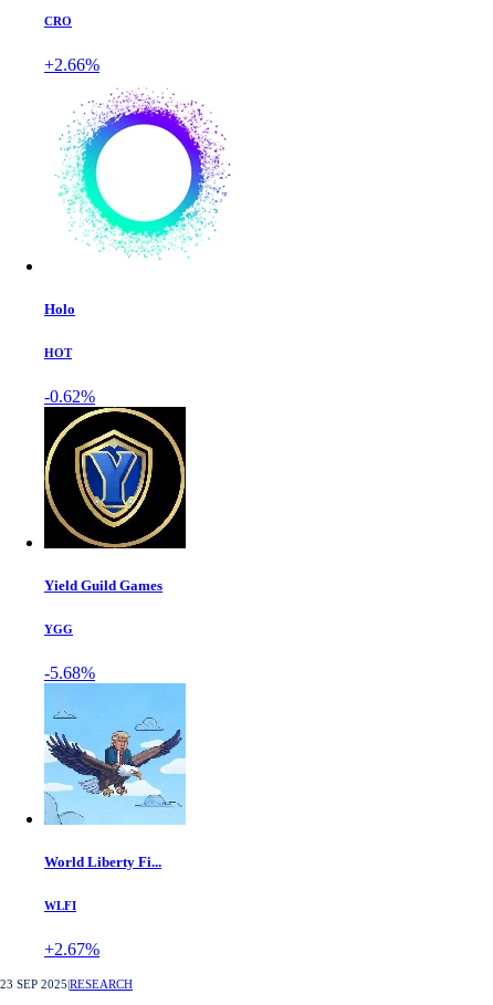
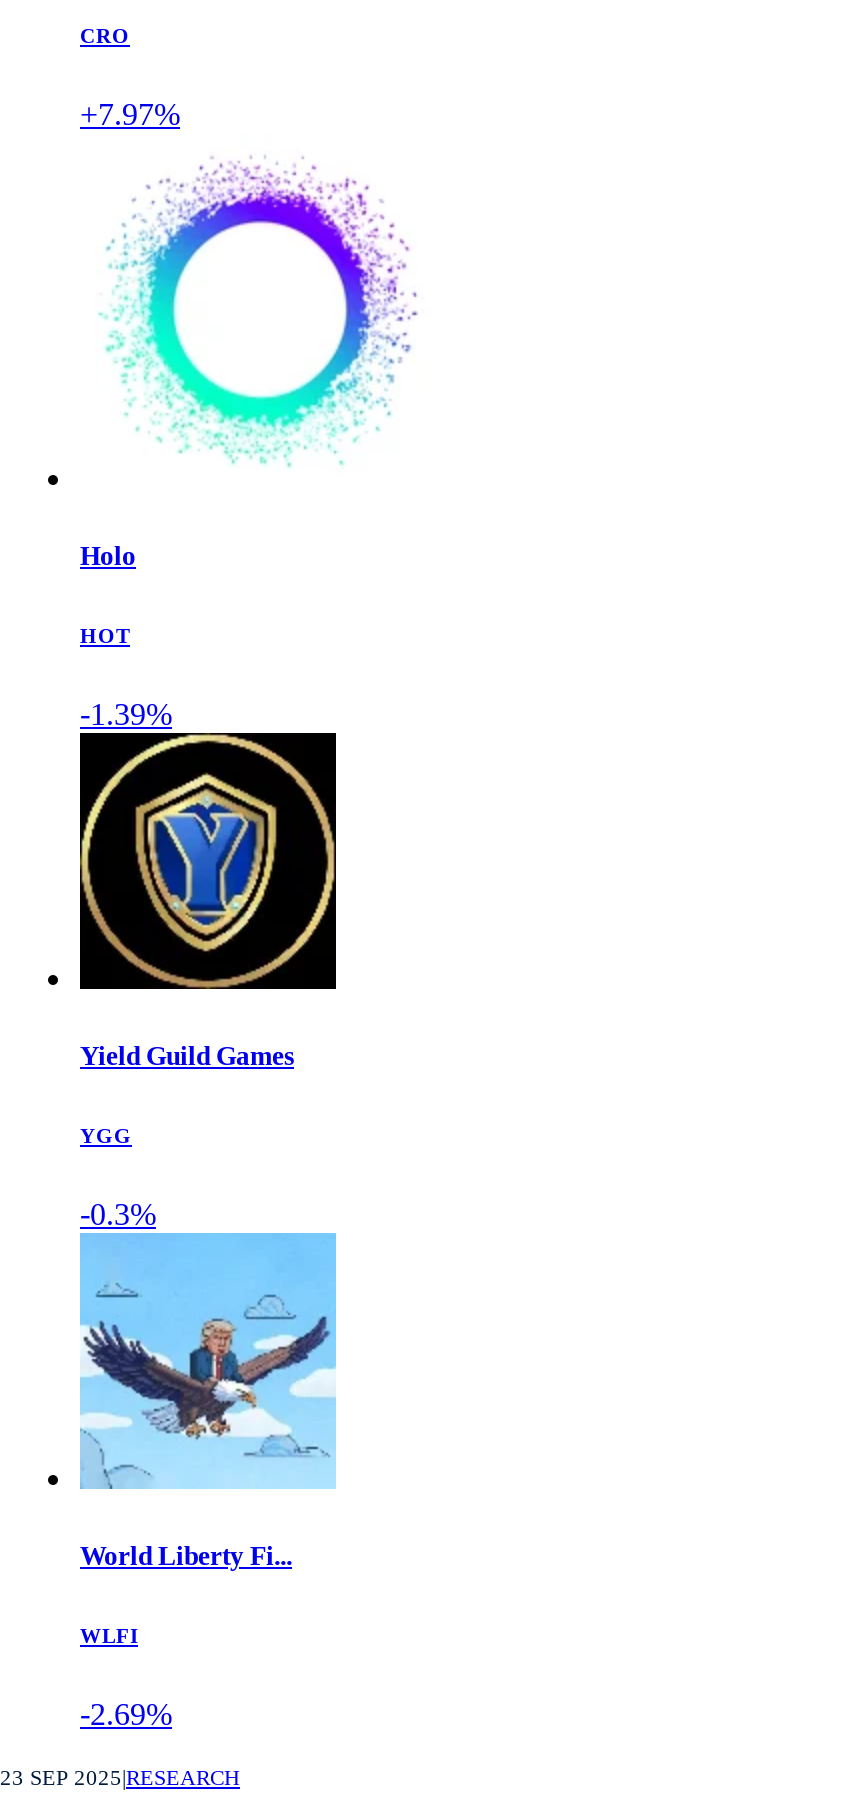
- +2.66%
+ +7.97%

- -0.62%
+ -1.39%

- -5.68%
+ -0.3%

- +2.67%
+ -2.69%
